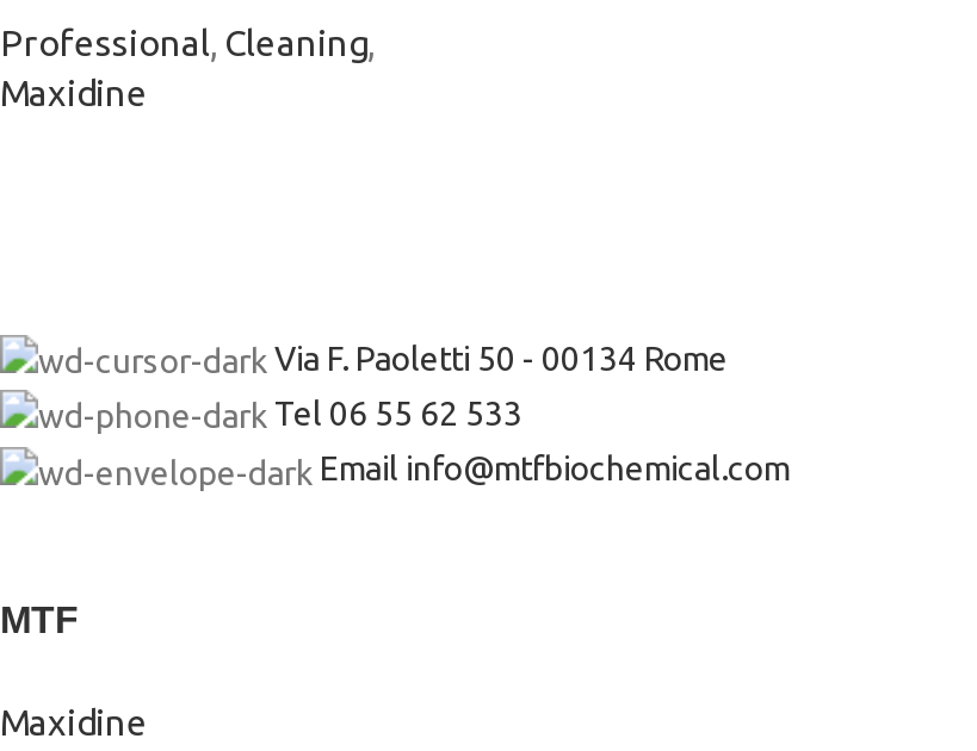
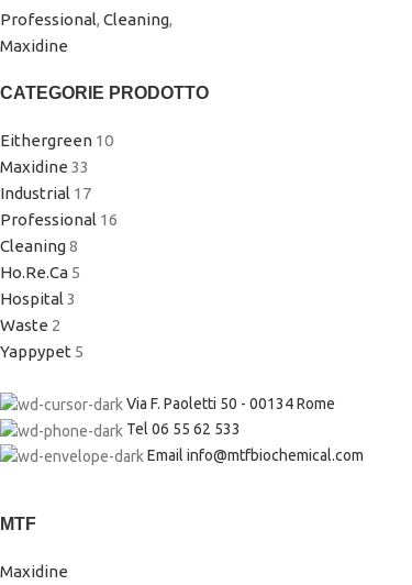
+ CATEGORIE PRODOTTO
+ Eithergreen 10
+ Maxidine 33
+ Industrial 17
+ Professional 16
+ Cleaning 8
+ Ho.Re.Ca 5
+ Hospital 3
+ Waste 2
+ Yappypet 5
